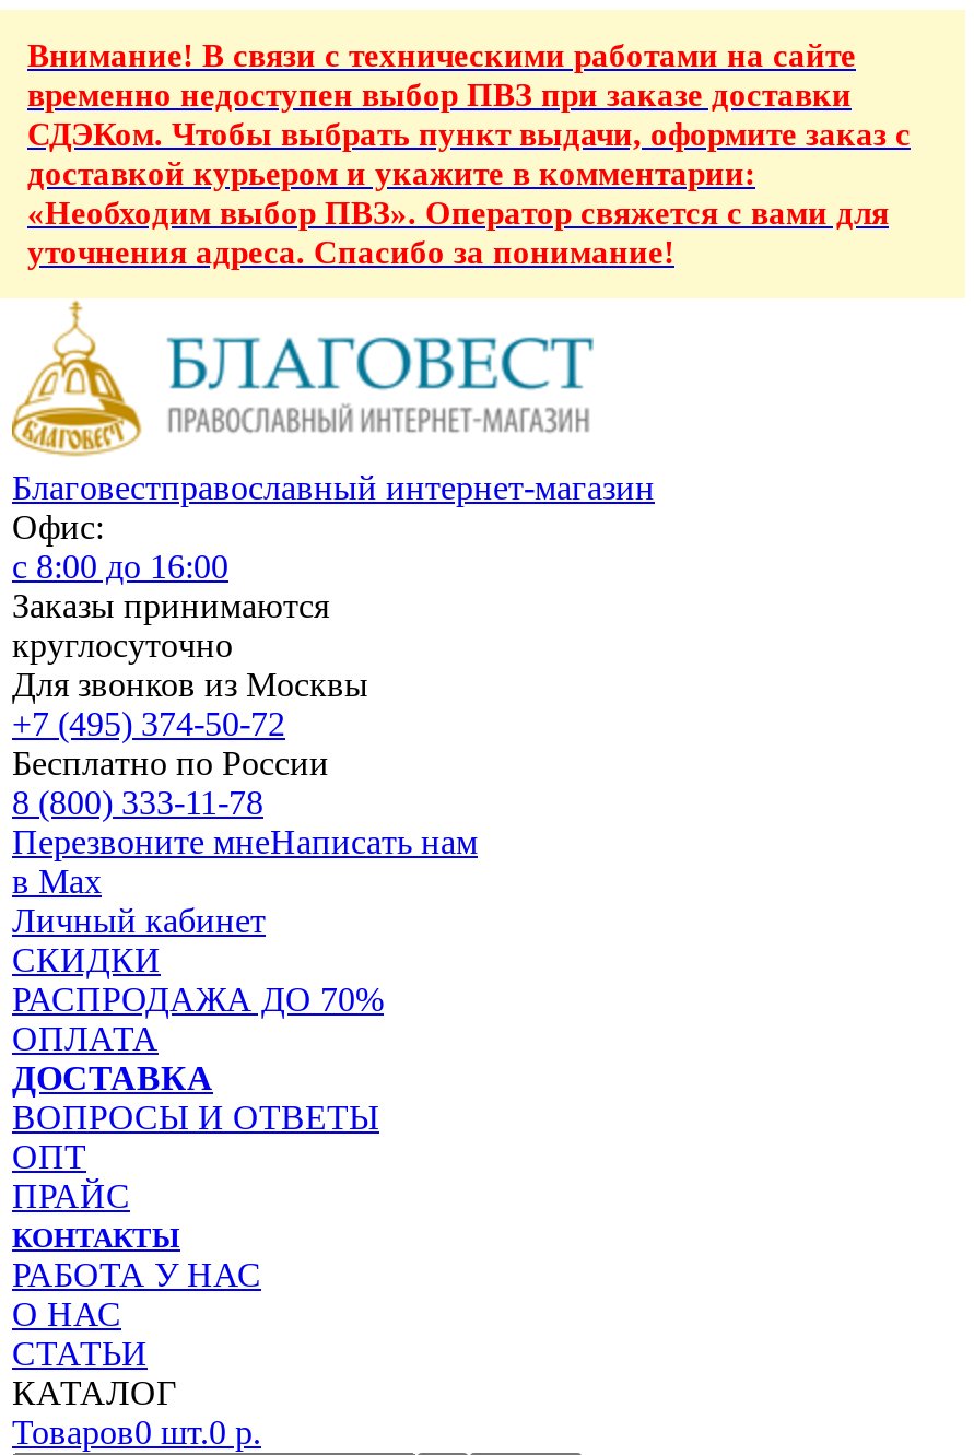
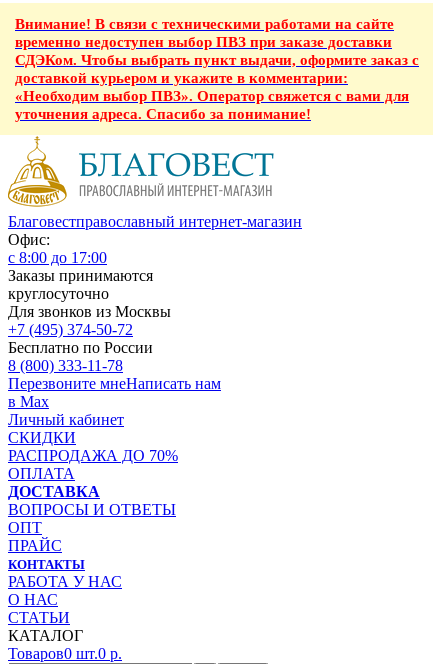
- с 8:00 до 16:00
+ с 8:00 до 17:00
